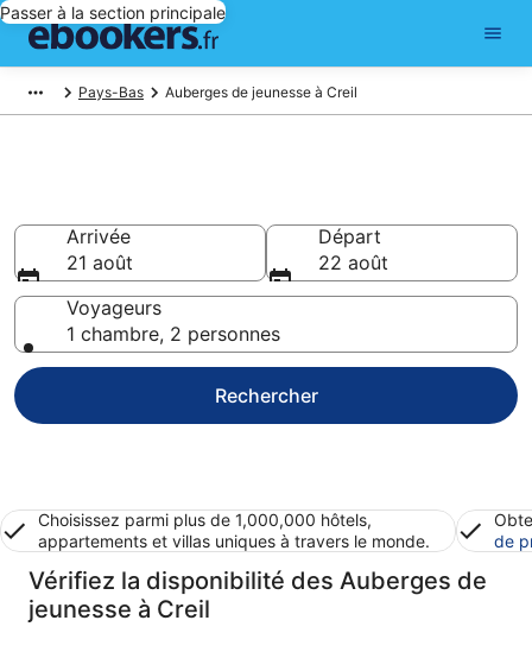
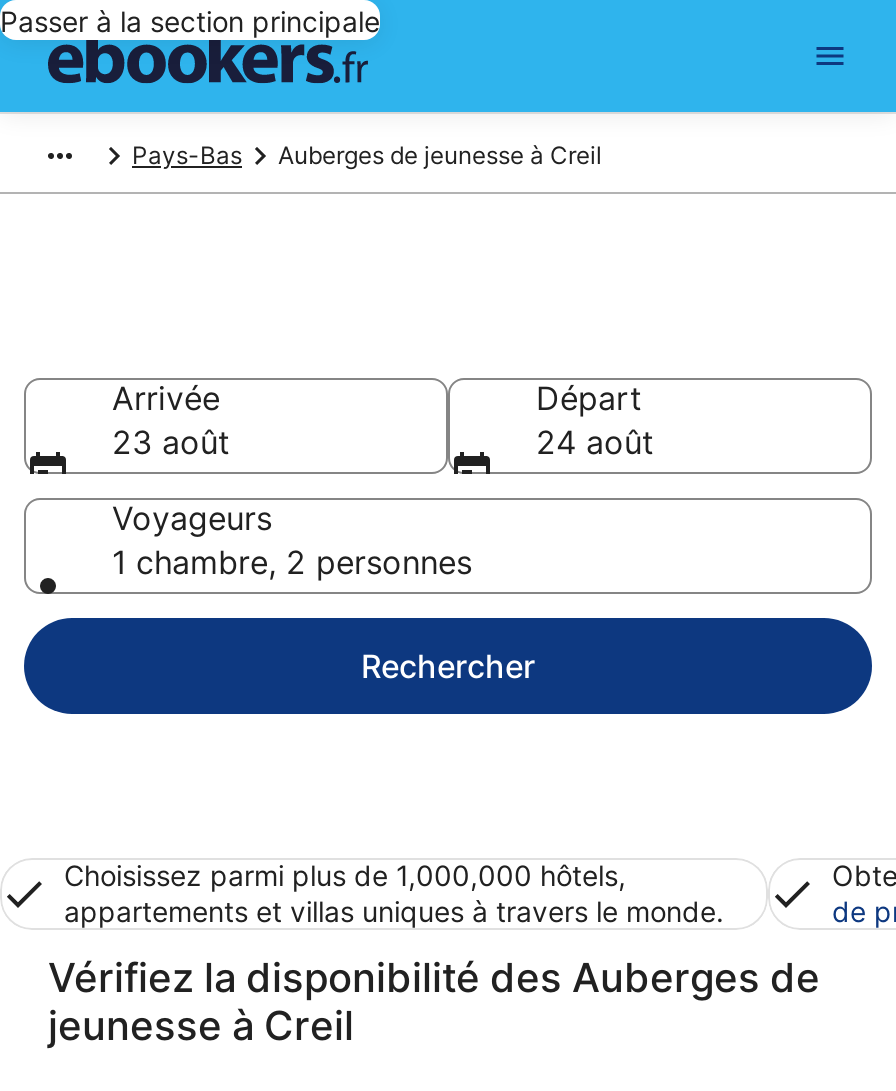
- 21 août
+ 23 août

- 22 août
+ 24 août
